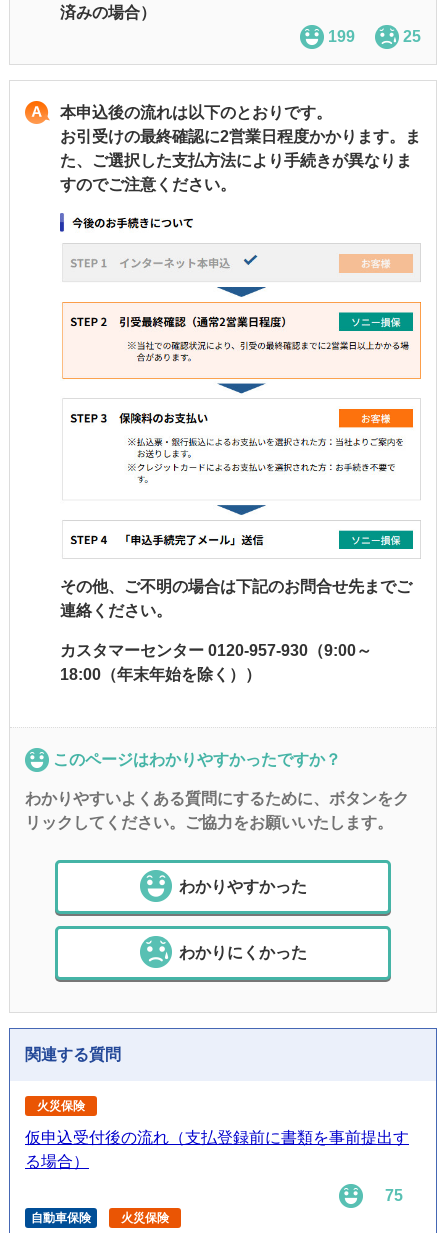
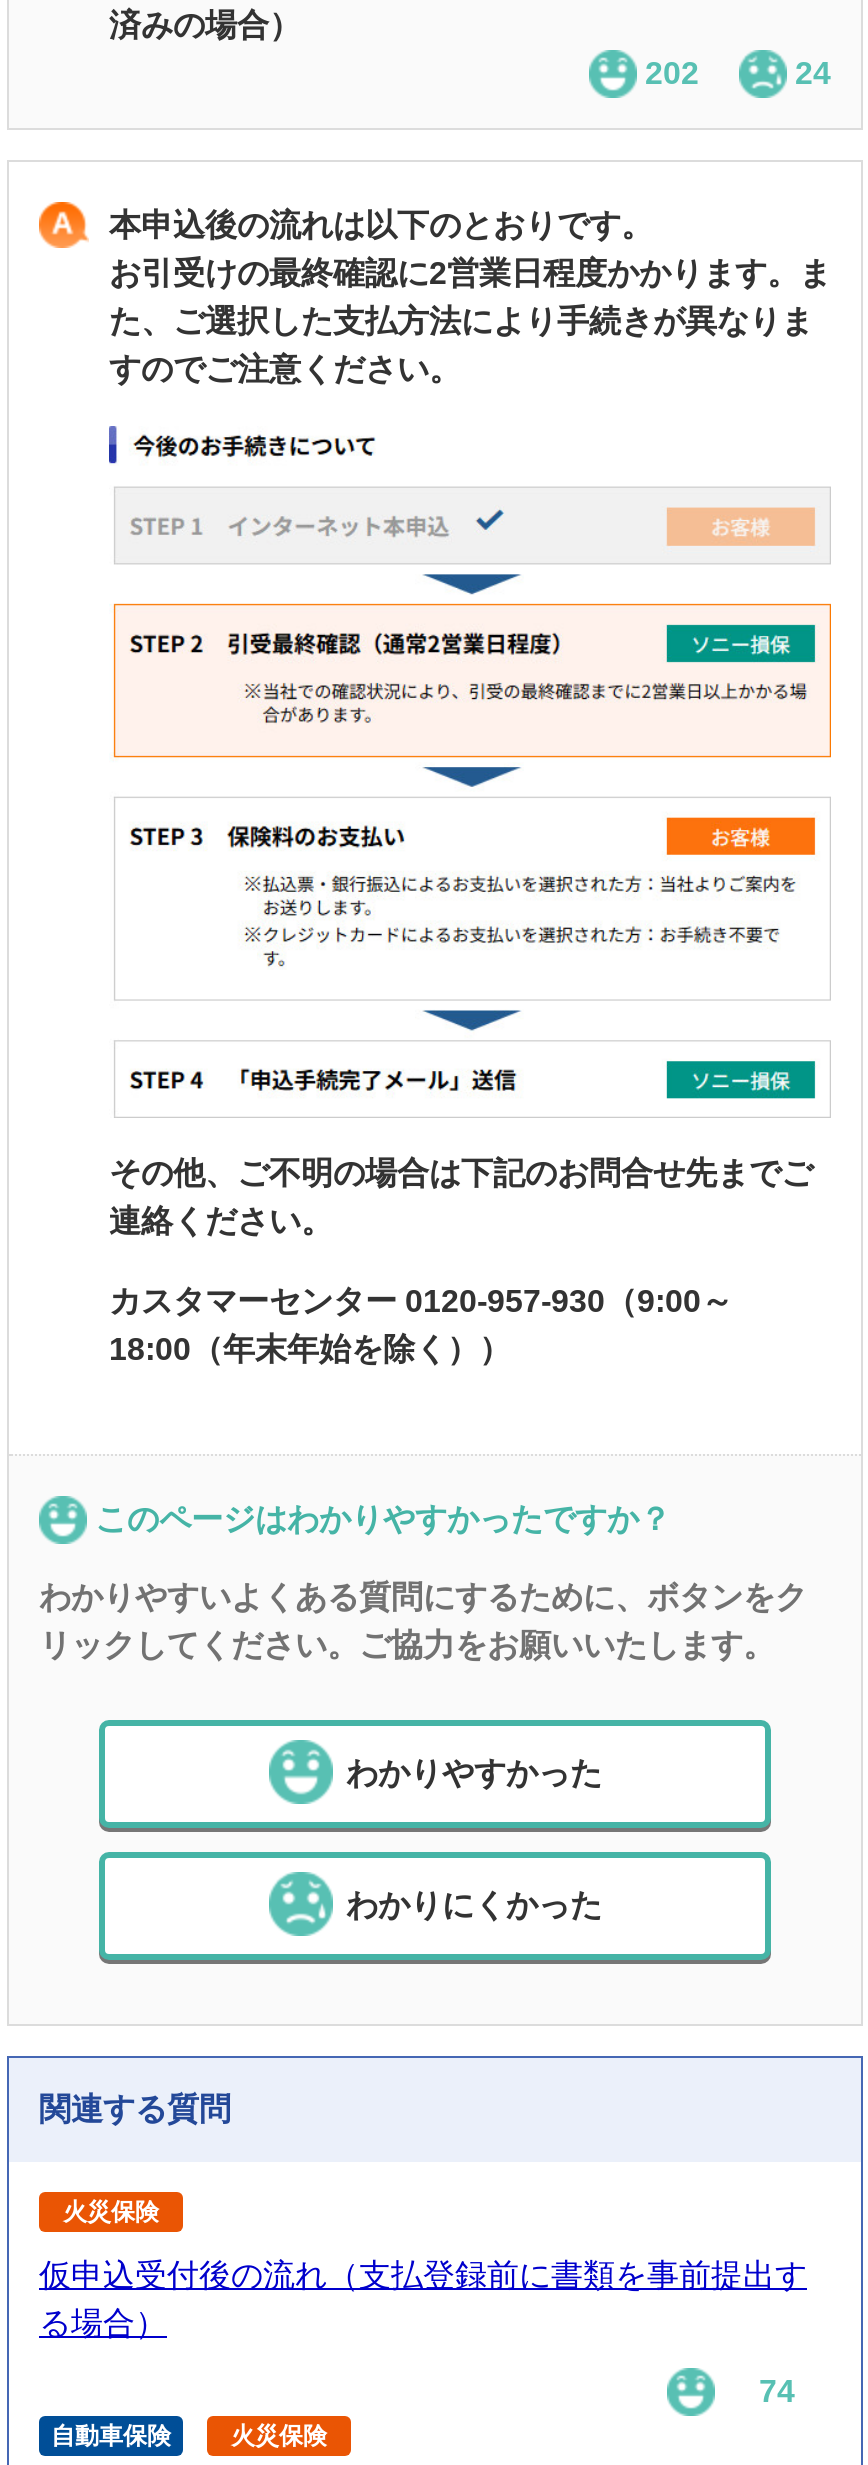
- 199
+ 202

- 25
+ 24

- 75
+ 74
